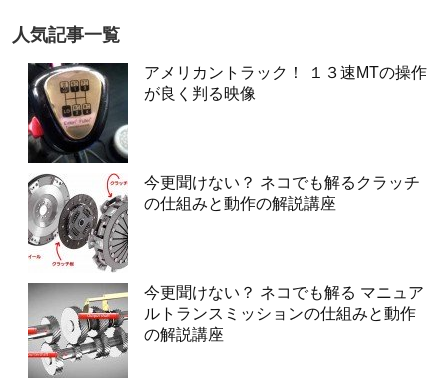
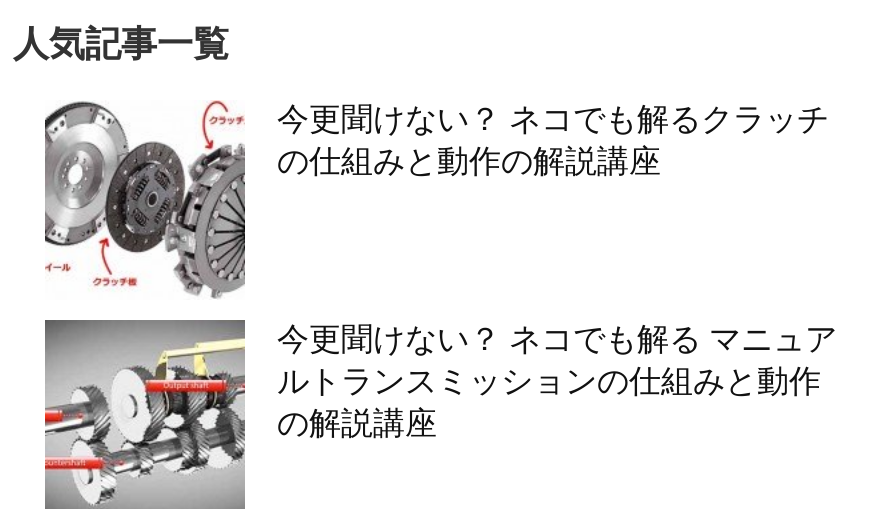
- [image]
- アメリカントラック！ １３速MTの操作
- が良く判る映像
